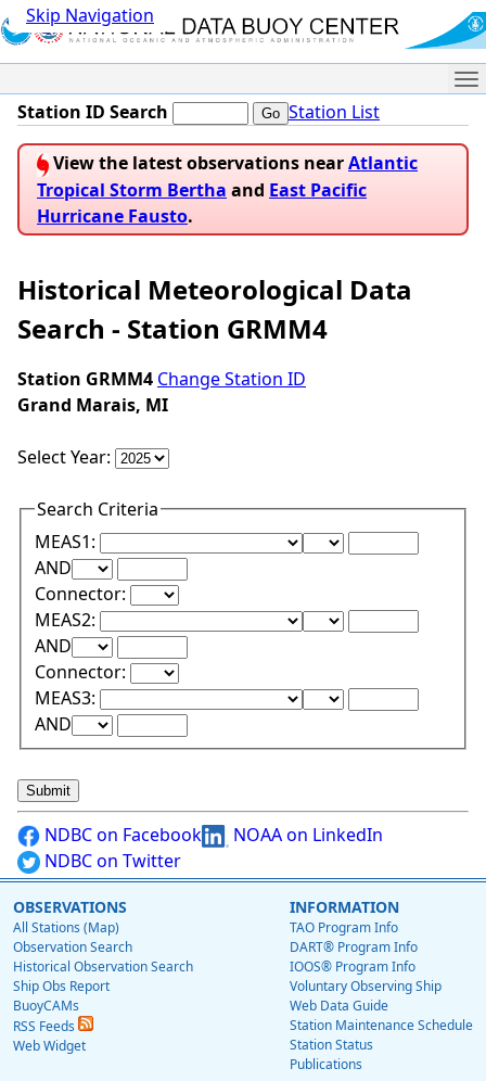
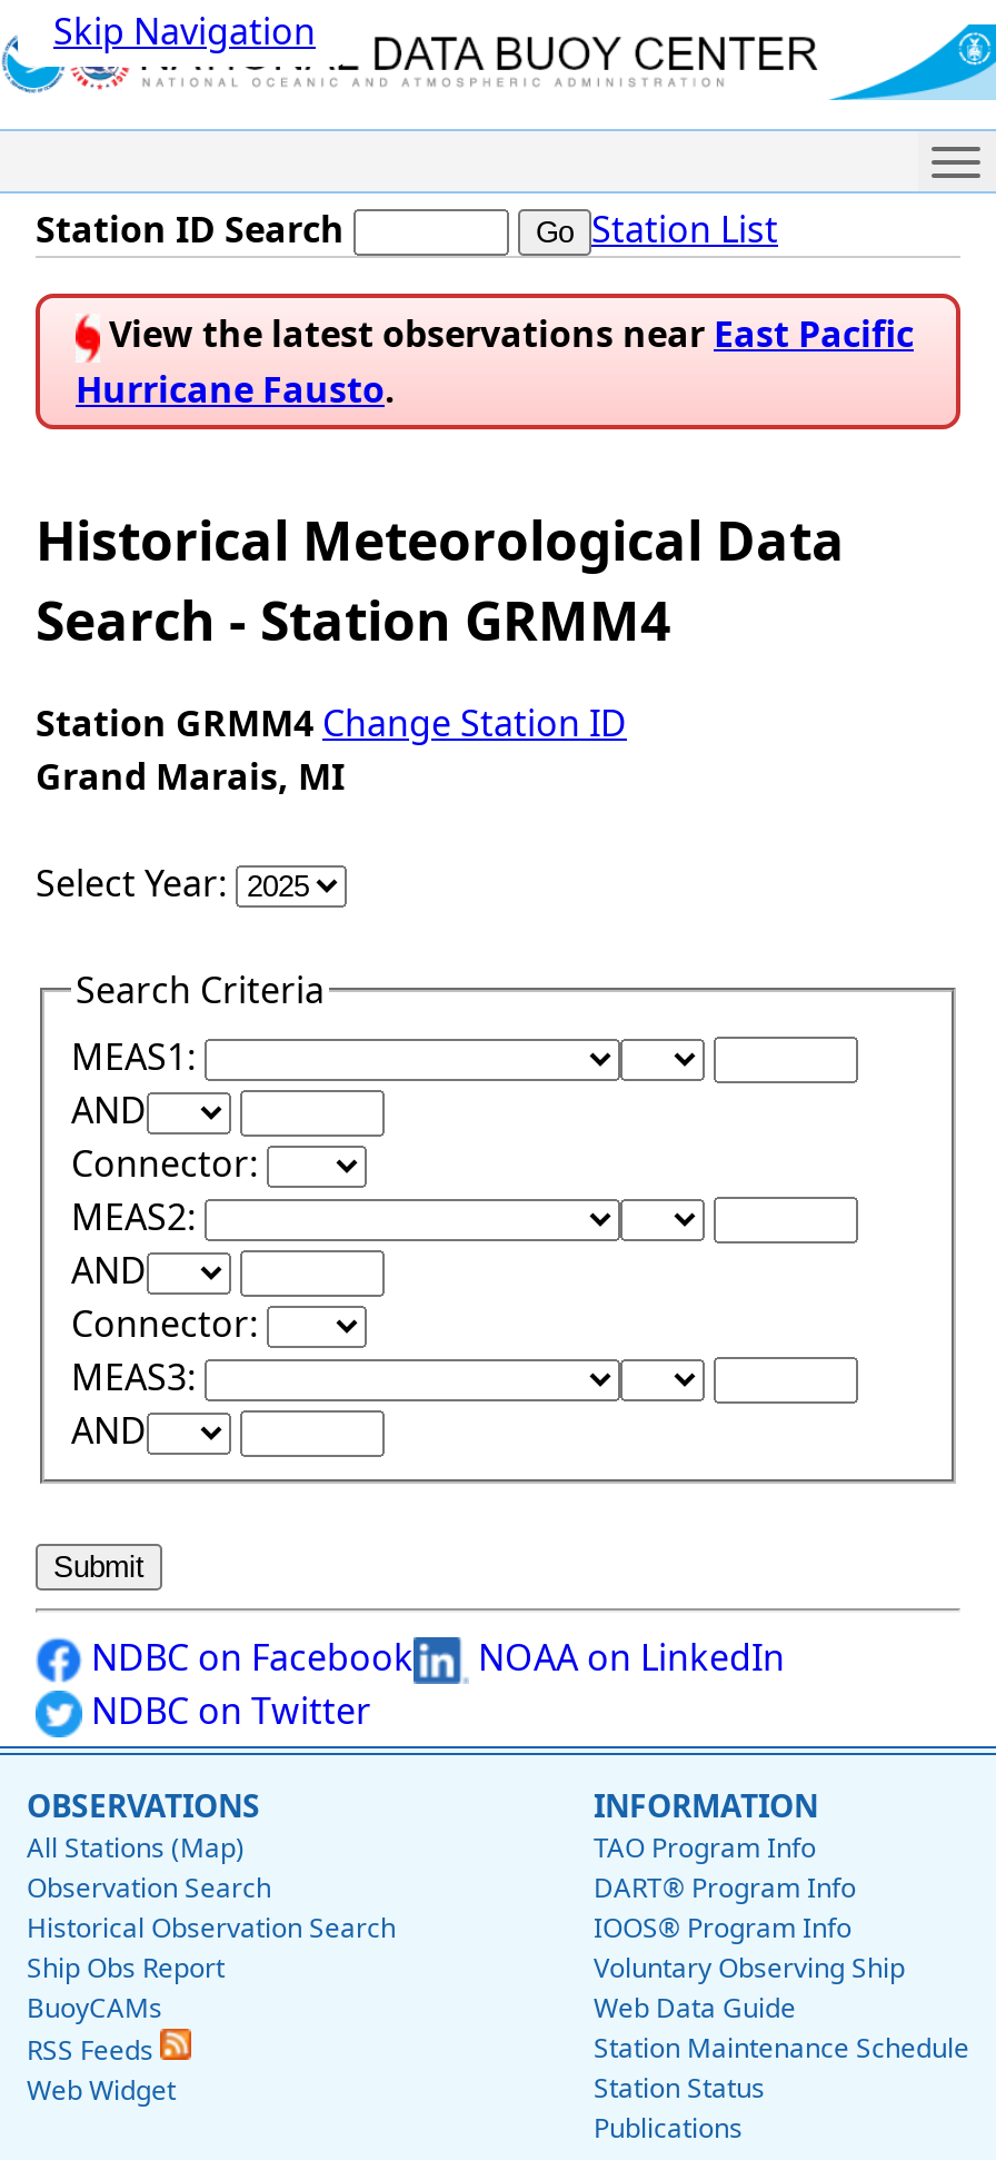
- View the latest observations near Atlantic
- Tropical Storm Bertha and East Pacific
+ View the latest observations near East Pacific
